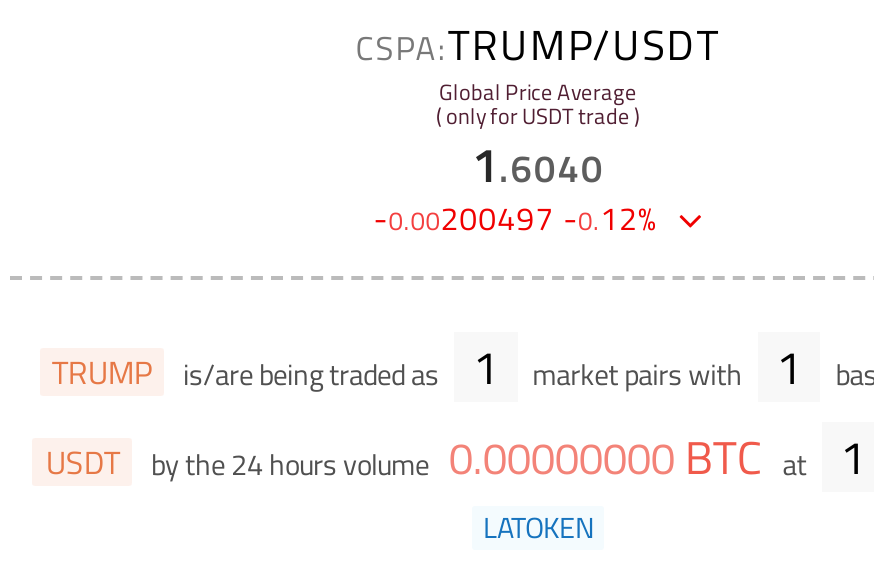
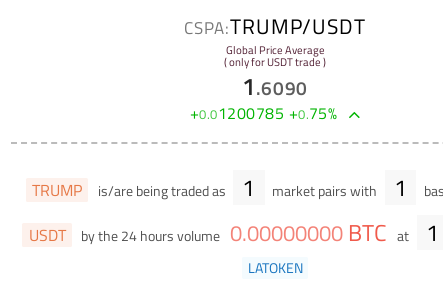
- 1.6040
+ 1.6090

- -0.00200497 -0.12%
+ +0.01200785 +0.75%
